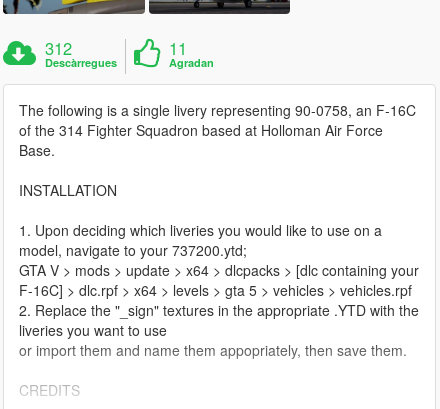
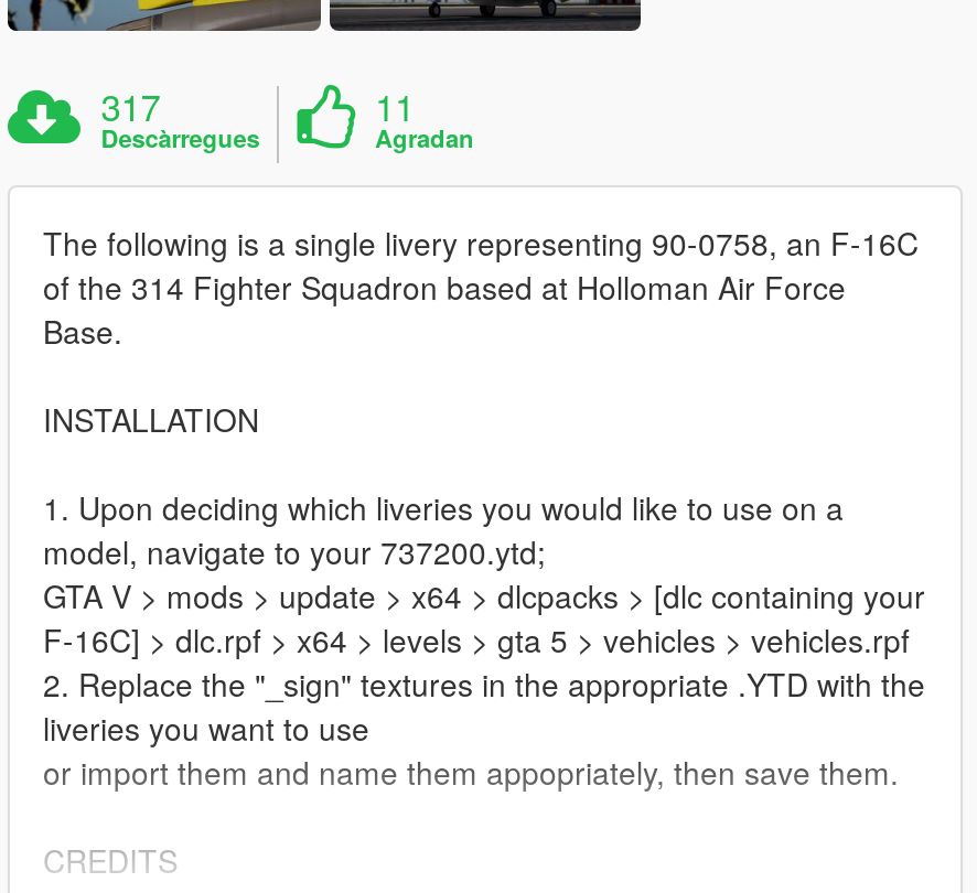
- 312
+ 317
